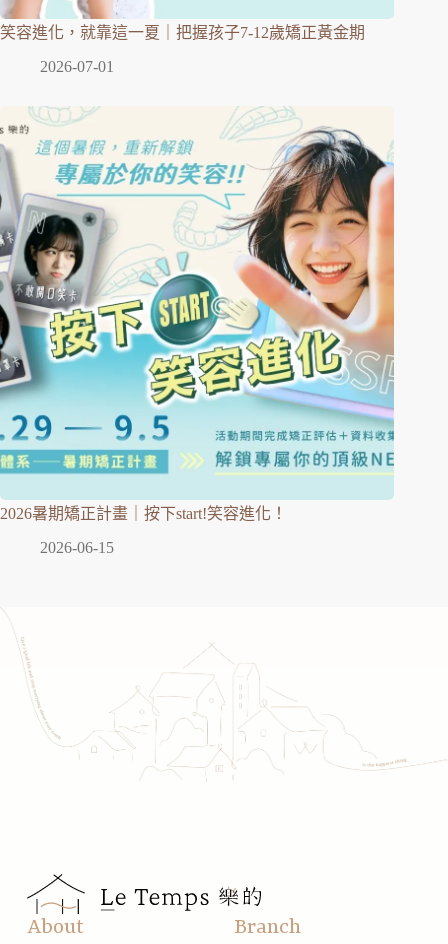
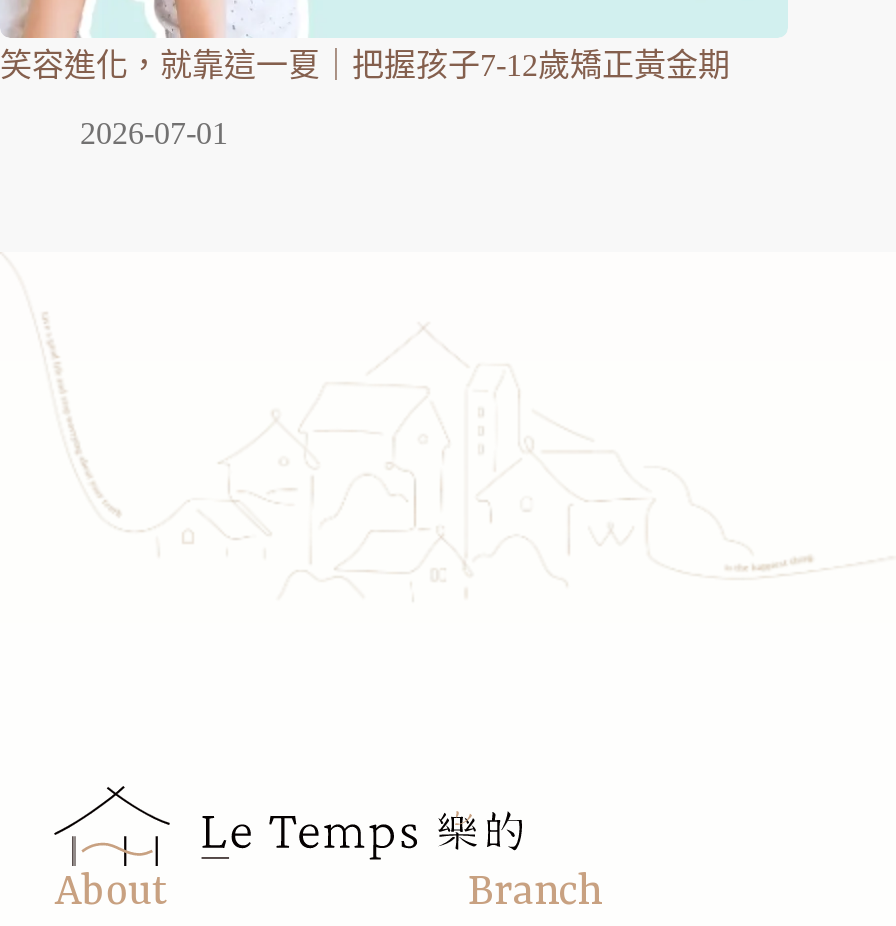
- [image]
- 2026暑期矯正計畫｜按下start!笑容進化！
- 2026-06-15
